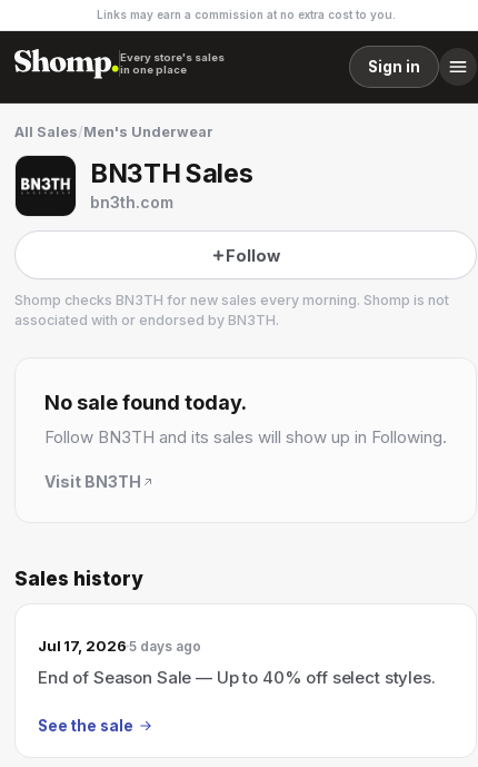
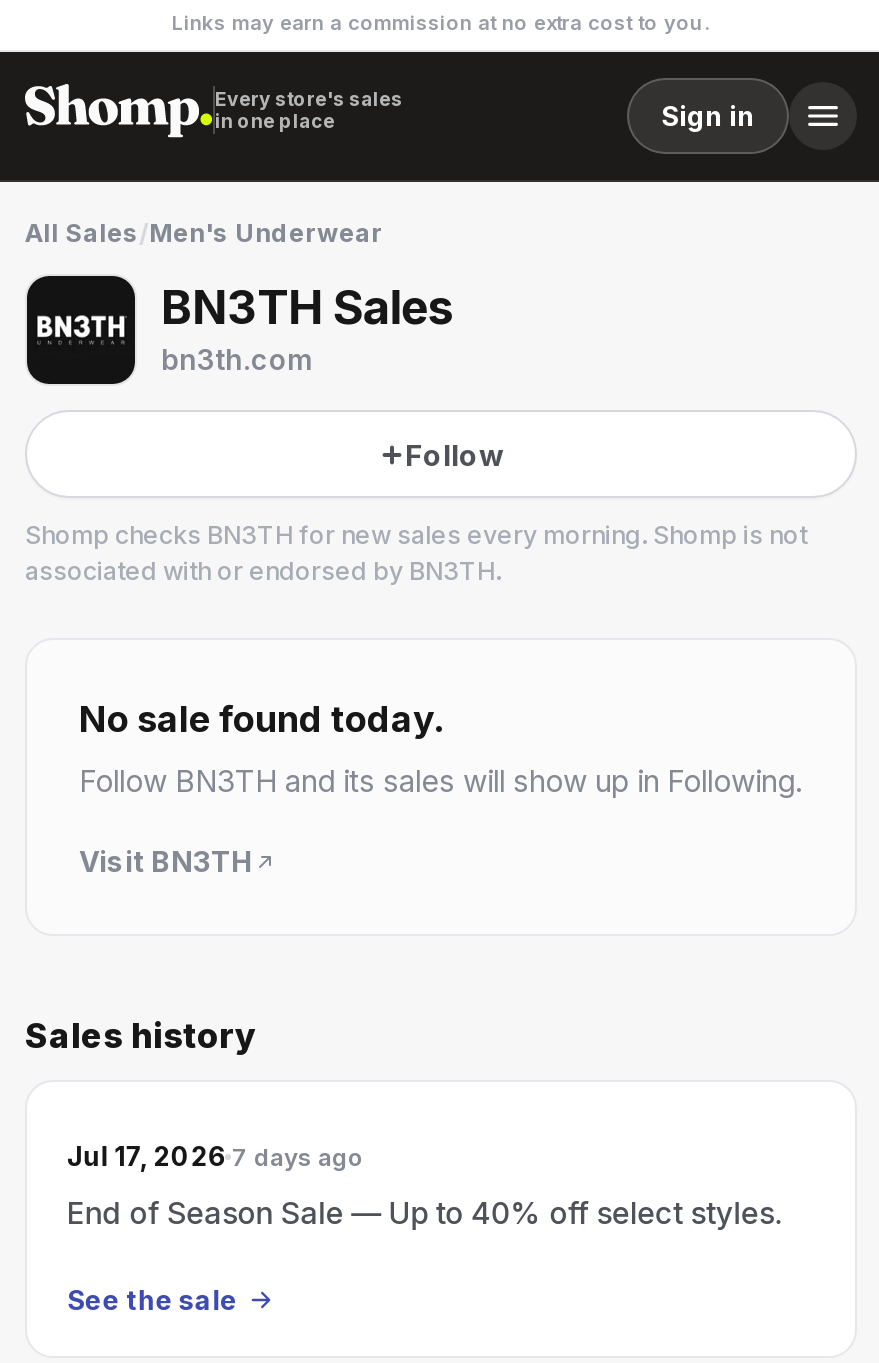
- Jul 17, 2026 5 days ago
+ Jul 17, 2026 7 days ago
